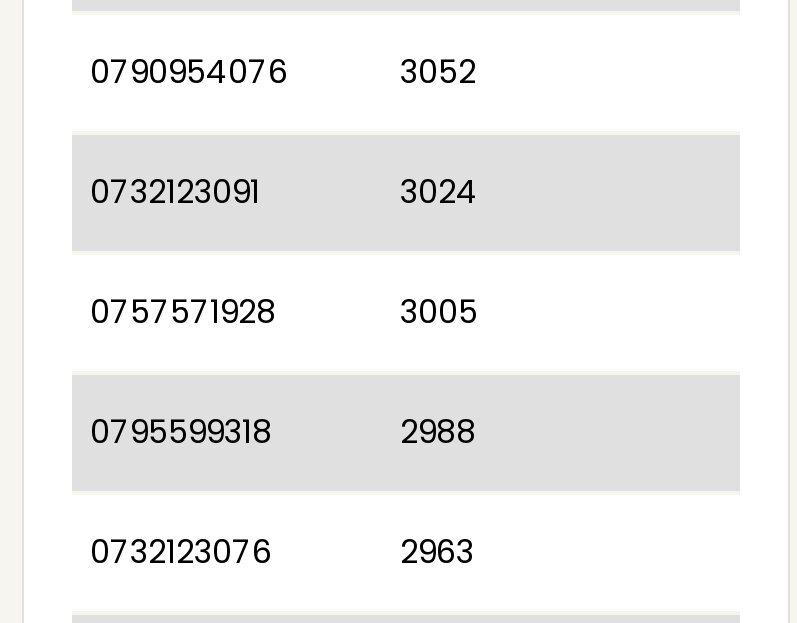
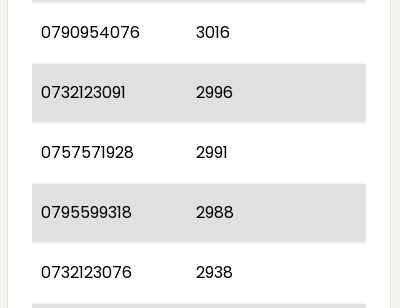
- 3052
+ 3016

- 3024
+ 2996

- 3005
+ 2991

- 2963
+ 2938
